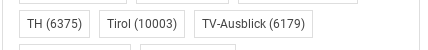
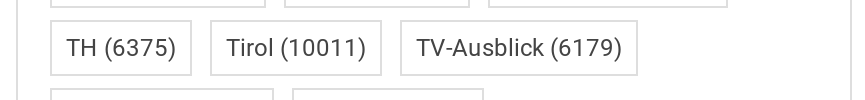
- TH (6375) Tirol (10003) TV-Ausblick (6179)
+ TH (6375) Tirol (10011) TV-Ausblick (6179)
